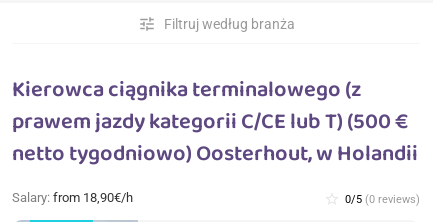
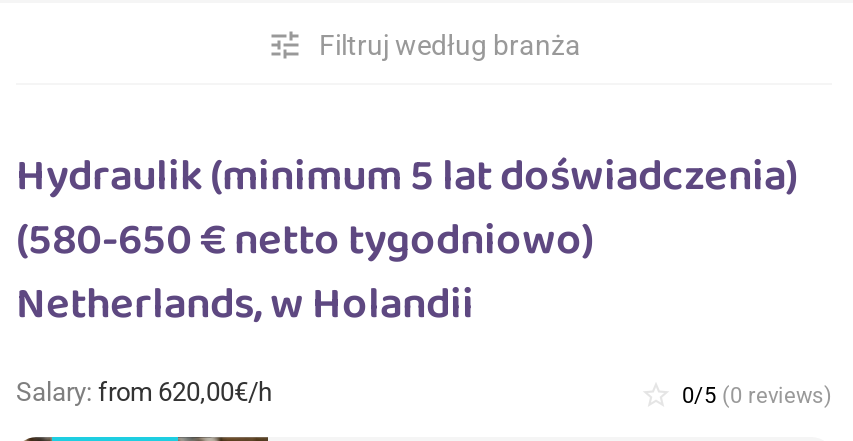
- Kierowca ciągnika terminalowego (z
- prawem jazdy kategorii C/CE lub T) (500 €
- netto tygodniowo) Oosterhout, w Holandii
+ Hydraulik (minimum 5 lat doświadczenia)
+ (580-650 € netto tygodniowo)
+ Netherlands, w Holandii

- Salary: from 18,90€/h
+ Salary: from 620,00€/h
